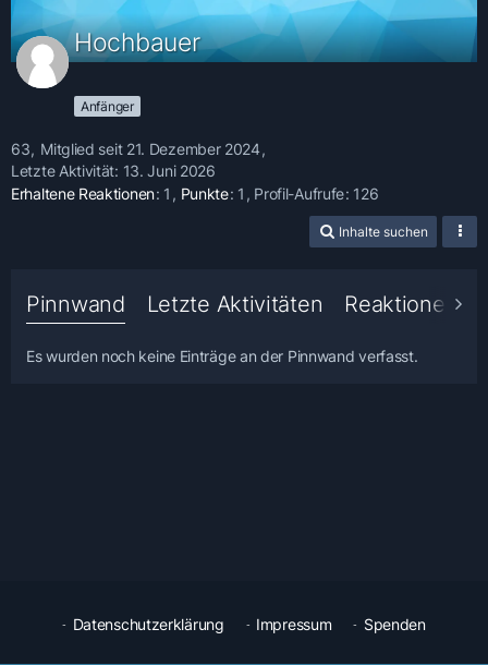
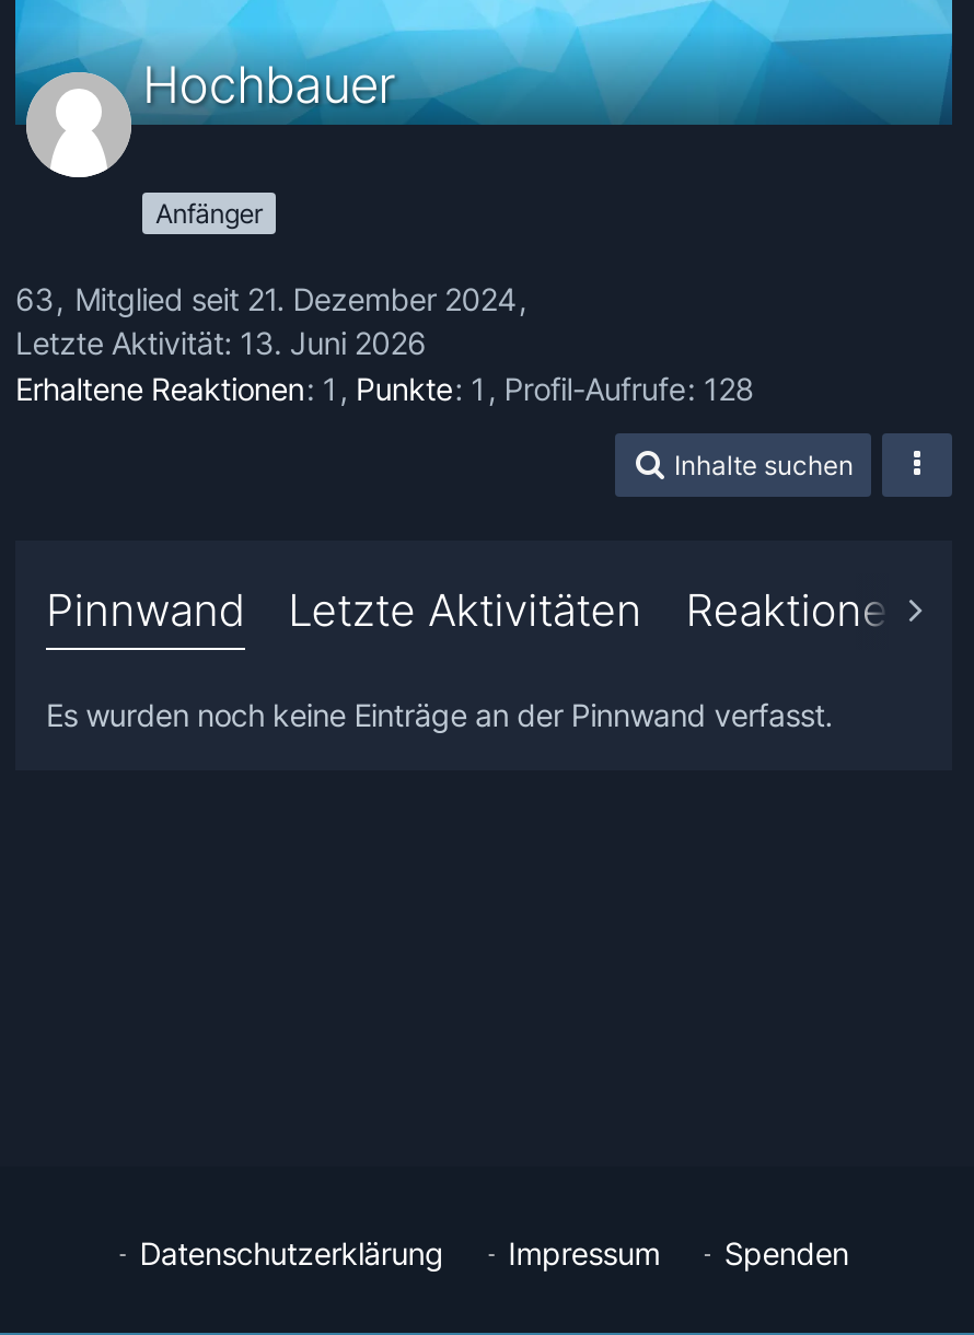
- Erhaltene Reaktionen 1 Punkte 1 Profil-Aufrufe 126
+ Erhaltene Reaktionen 1 Punkte 1 Profil-Aufrufe 128
